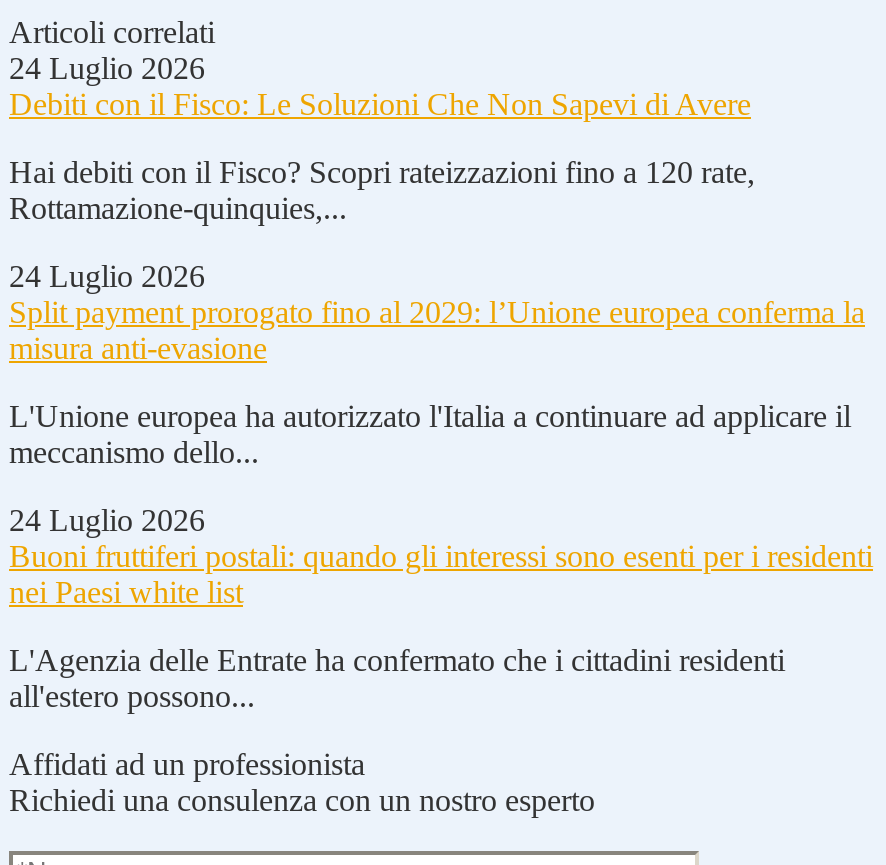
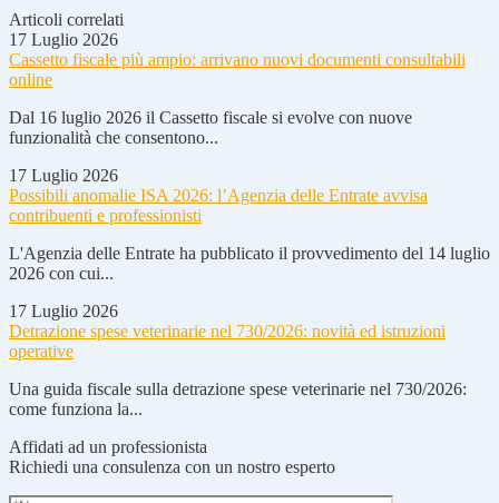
- 24 Luglio 2026
- Debiti con il Fisco: Le Soluzioni Che Non Sapevi di Avere
+ 17 Luglio 2026
+ Cassetto fiscale più ampio: arrivano nuovi documenti consultabili
+ online

- Hai debiti con il Fisco? Scopri rateizzazioni fino a 120 rate,
- Rottamazione-quinquies,...
+ Dal 16 luglio 2026 il Cassetto fiscale si evolve con nuove
+ funzionalità che consentono...

- 24 Luglio 2026
- Split payment prorogato fino al 2029: l’Unione europea conferma la
- misura anti-evasione
+ 17 Luglio 2026
+ Possibili anomalie ISA 2026: l’Agenzia delle Entrate avvisa
+ contribuenti e professionisti

- L'Unione europea ha autorizzato l'Italia a continuare ad applicare il
- meccanismo dello...
+ L'Agenzia delle Entrate ha pubblicato il provvedimento del 14 luglio
+ 2026 con cui...

- 24 Luglio 2026
- Buoni fruttiferi postali: quando gli interessi sono esenti per i residenti
- nei Paesi white list
+ 17 Luglio 2026
+ Detrazione spese veterinarie nel 730/2026: novità ed istruzioni
+ operative

- L'Agenzia delle Entrate ha confermato che i cittadini residenti
- all'estero possono...
+ Una guida fiscale sulla detrazione spese veterinarie nel 730/2026:
+ come funziona la...
